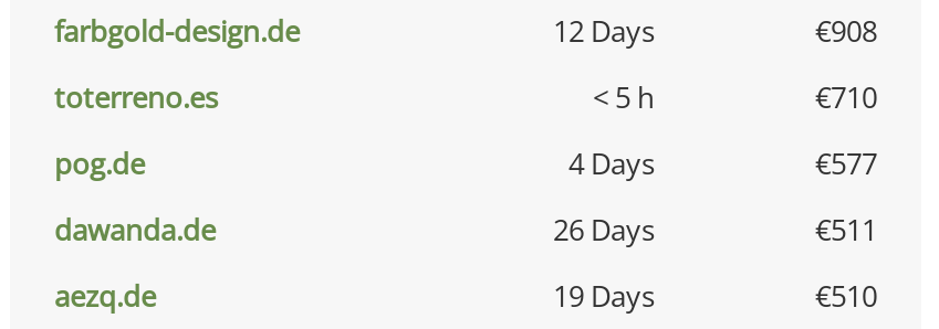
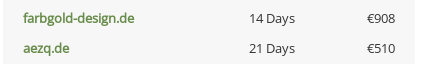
- 12 Days
+ 14 Days

- toterreno.es
- < 5 h
- €710
- pog.de
- 4 Days
- €577
- dawanda.de
- 26 Days
- €511

- 19 Days
+ 21 Days
